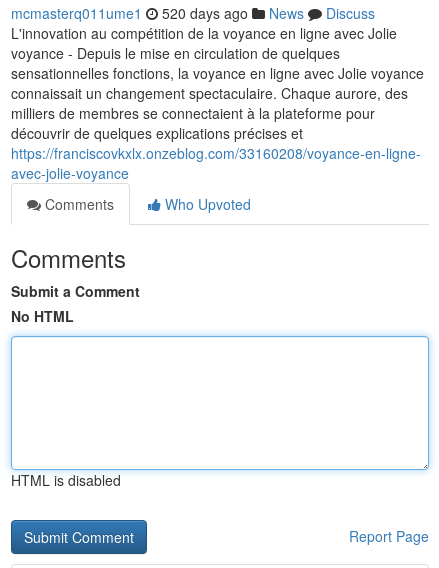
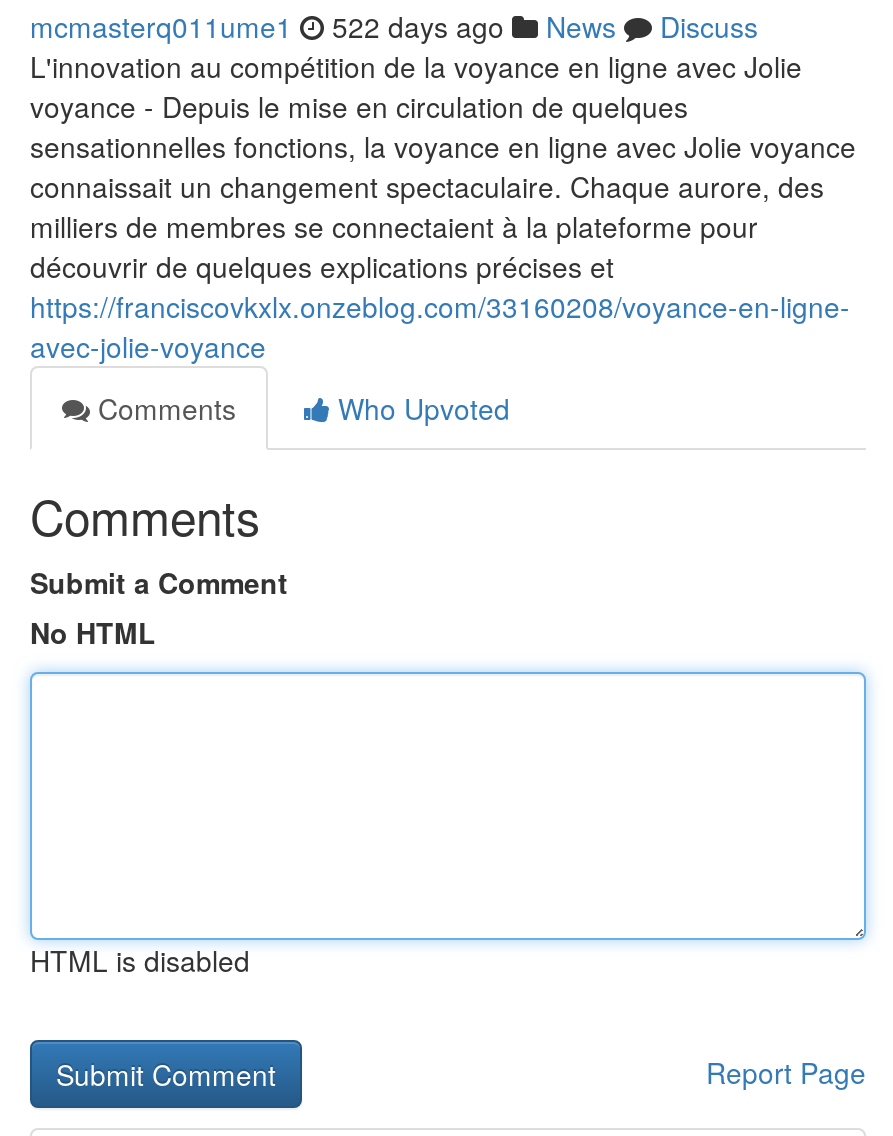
- mcmasterq011ume1 520 days ago News Discuss
+ mcmasterq011ume1 522 days ago News Discuss
